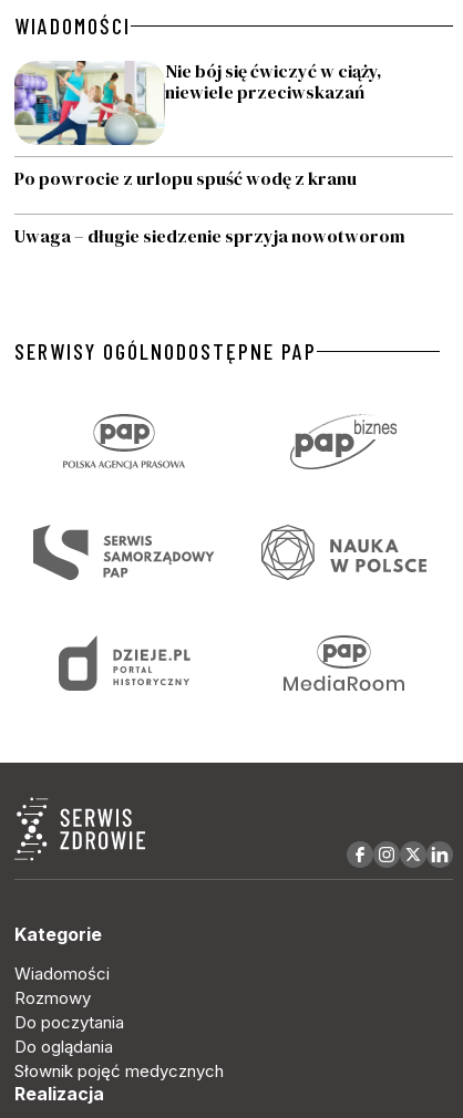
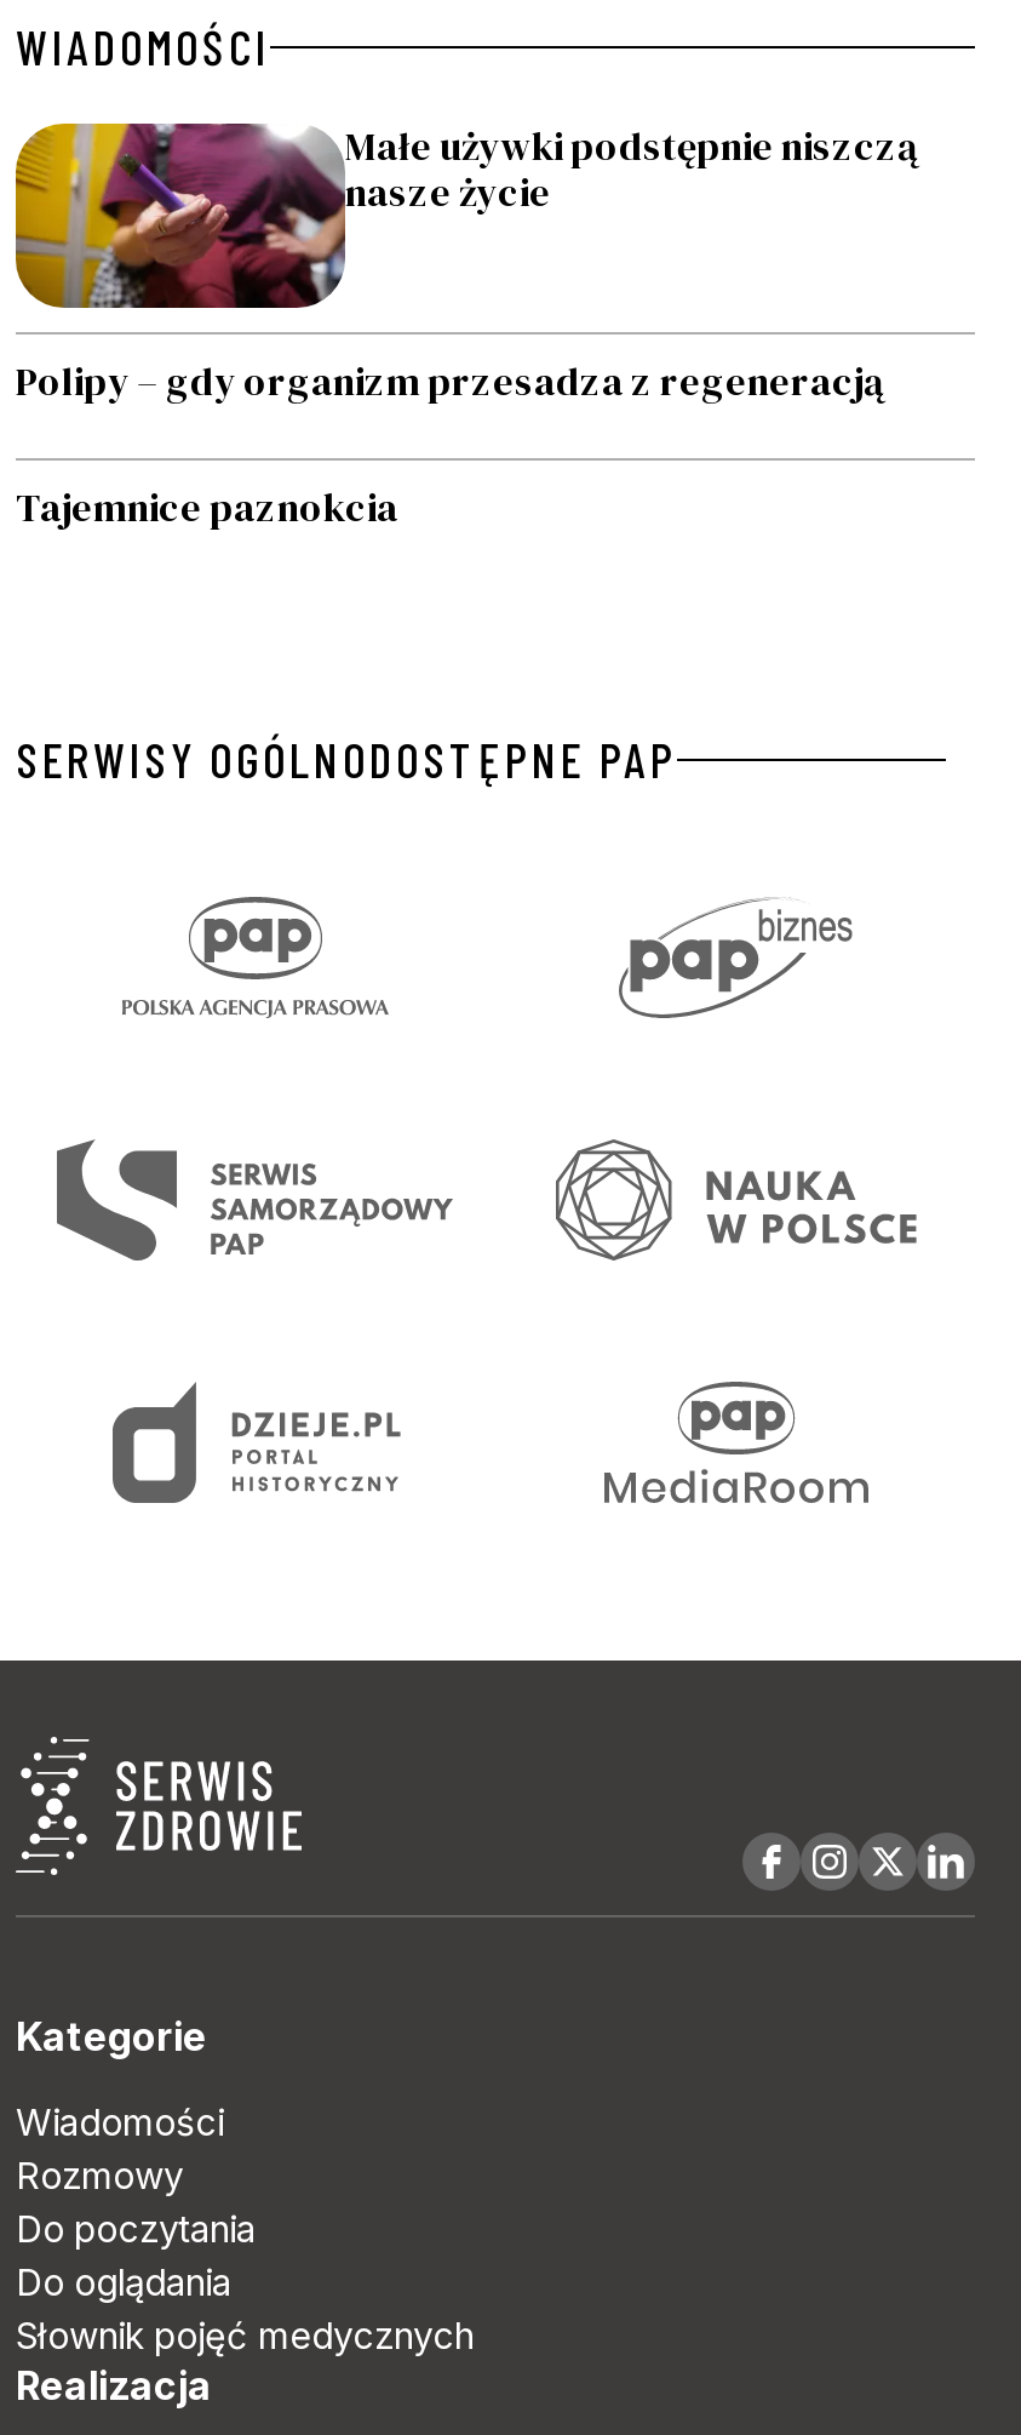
- [image]
- Nie bój się ćwiczyć w ciąży,
- niewiele przeciwskazań
+ [image]
+ Małe używki podstępnie niszczą
+ nasze życie

- Po powrocie z urlopu spuść wodę z kranu
+ Polipy – gdy organizm przesadza z regeneracją

- Uwaga – długie siedzenie sprzyja nowotworom
+ Tajemnice paznokcia
